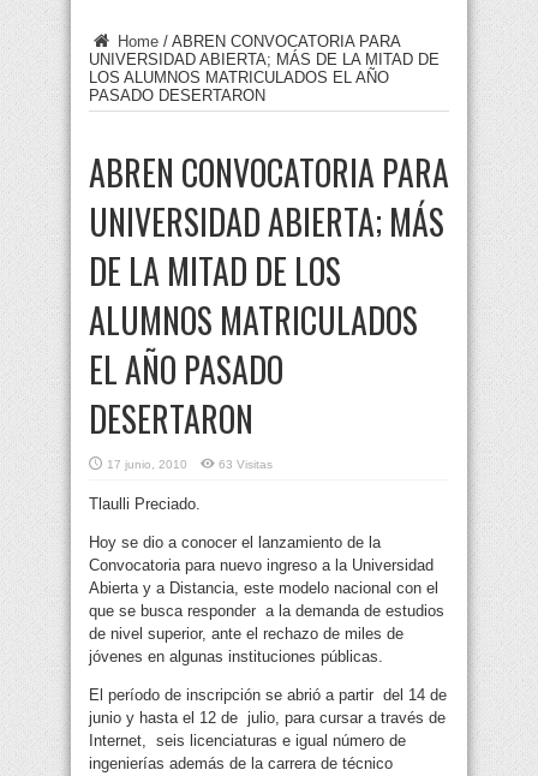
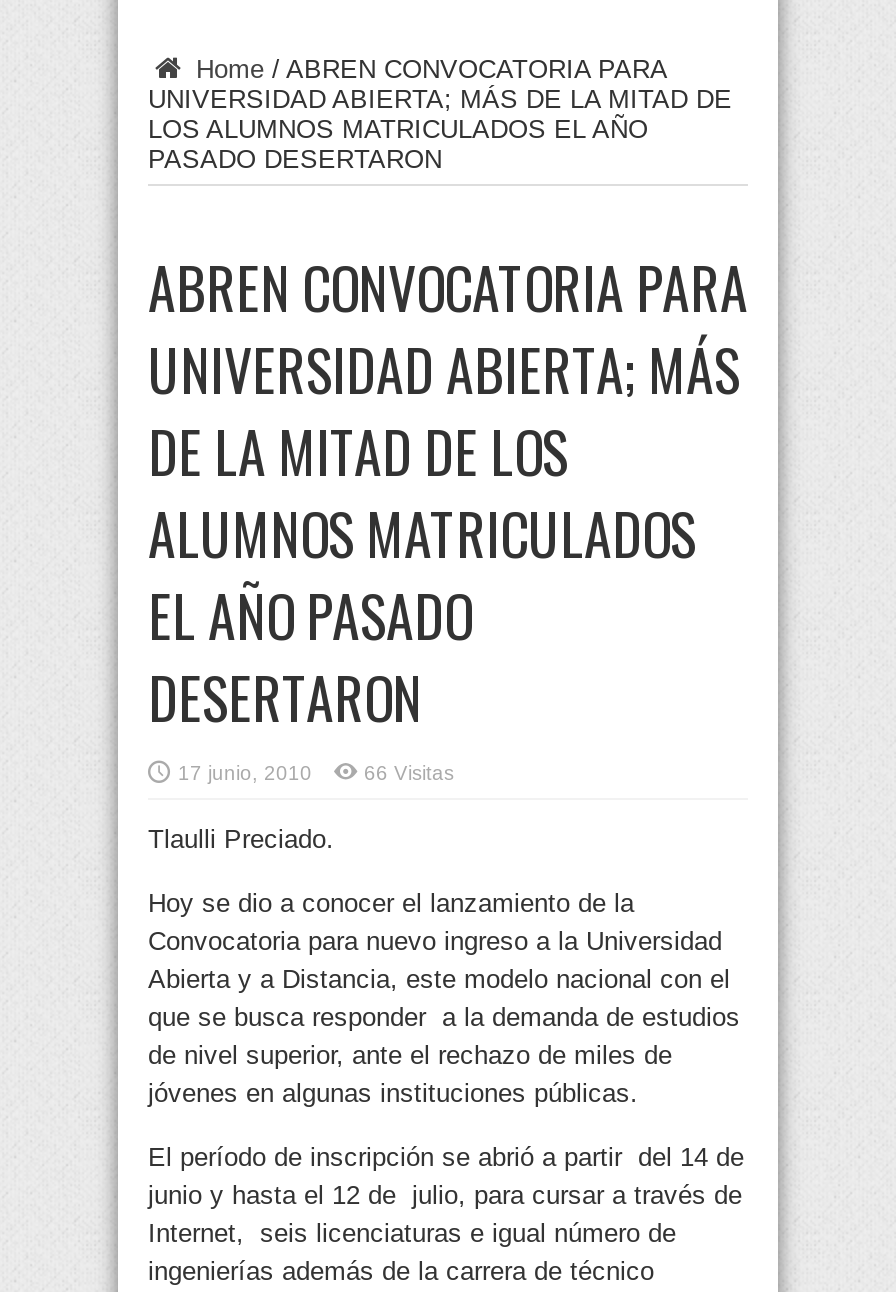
- 63 Visitas
+ 66 Visitas
